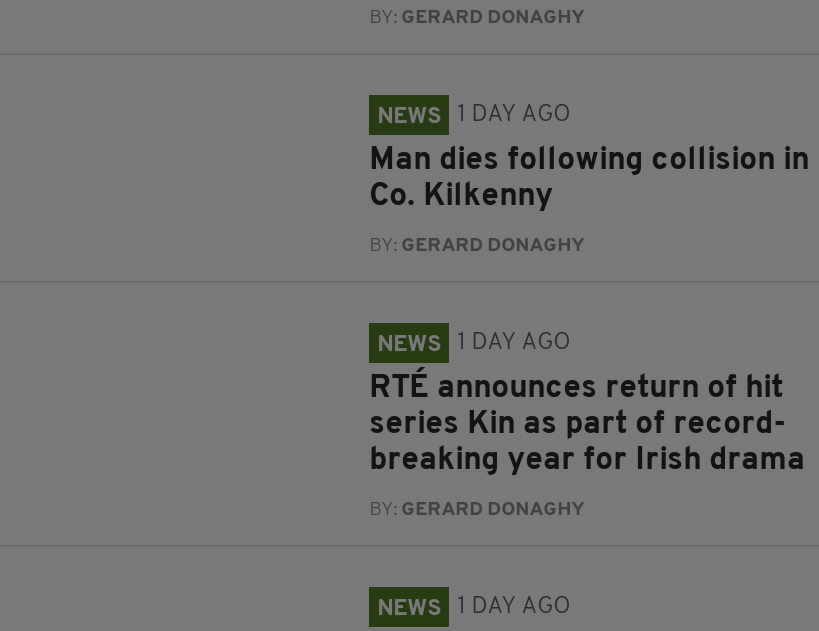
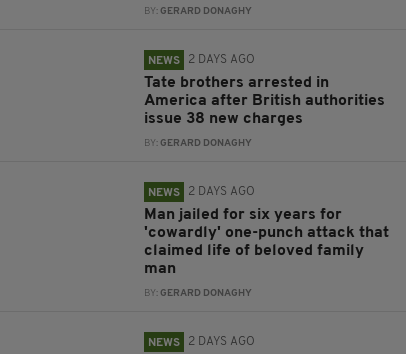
- NEWS 1 DAY AGO
+ NEWS 2 DAYS AGO

- Man dies following collision in
- Co. Kilkenny
+ Tate brothers arrested in
+ America after British authorities
+ issue 38 new charges

- NEWS 1 DAY AGO
+ NEWS 2 DAYS AGO

- RTÉ announces return of hit
- series Kin as part of record-
- breaking year for Irish drama
+ Man jailed for six years for
+ 'cowardly' one-punch attack that
+ claimed life of beloved family
+ man

- NEWS 1 DAY AGO
+ NEWS 2 DAYS AGO
